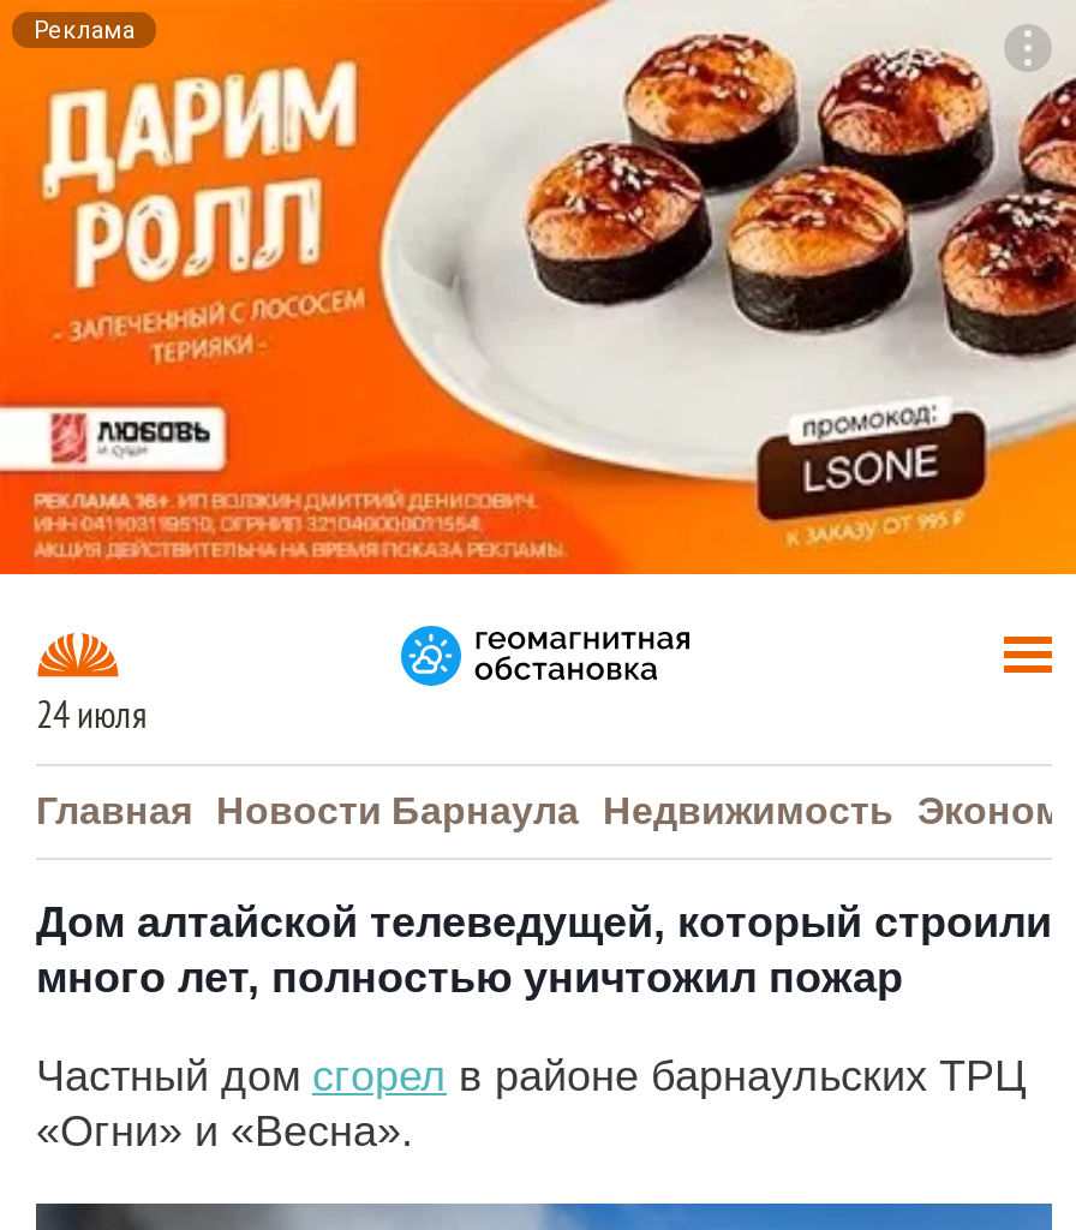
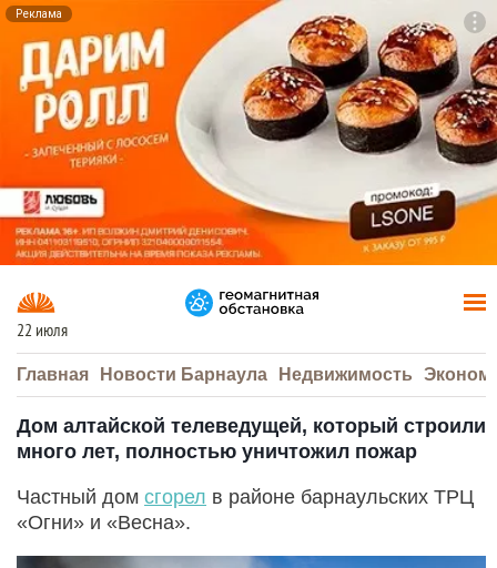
- 24 июля
+ 22 июля
